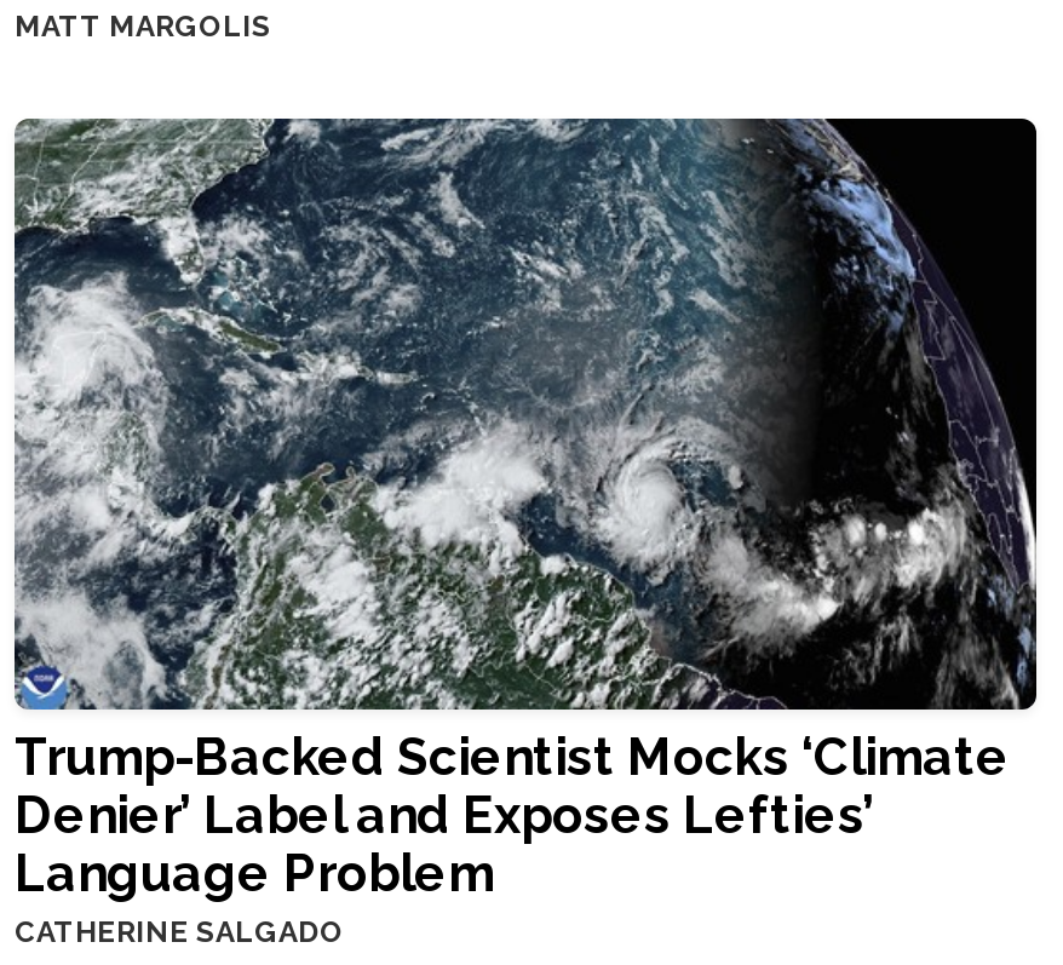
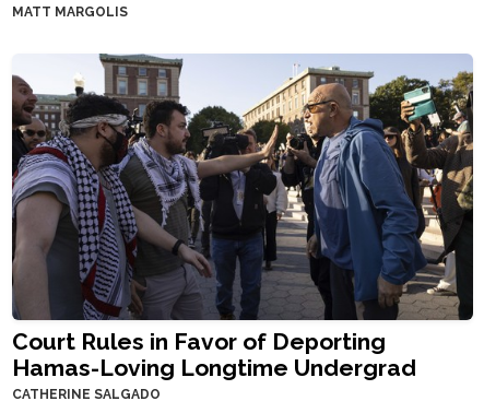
- [image]
- Trump-Backed Scientist Mocks ‘Climate
- Denier’ Label and Exposes Lefties’
- Language Problem
+ [image]
+ Court Rules in Favor of Deporting
+ Hamas-Loving Longtime Undergrad
